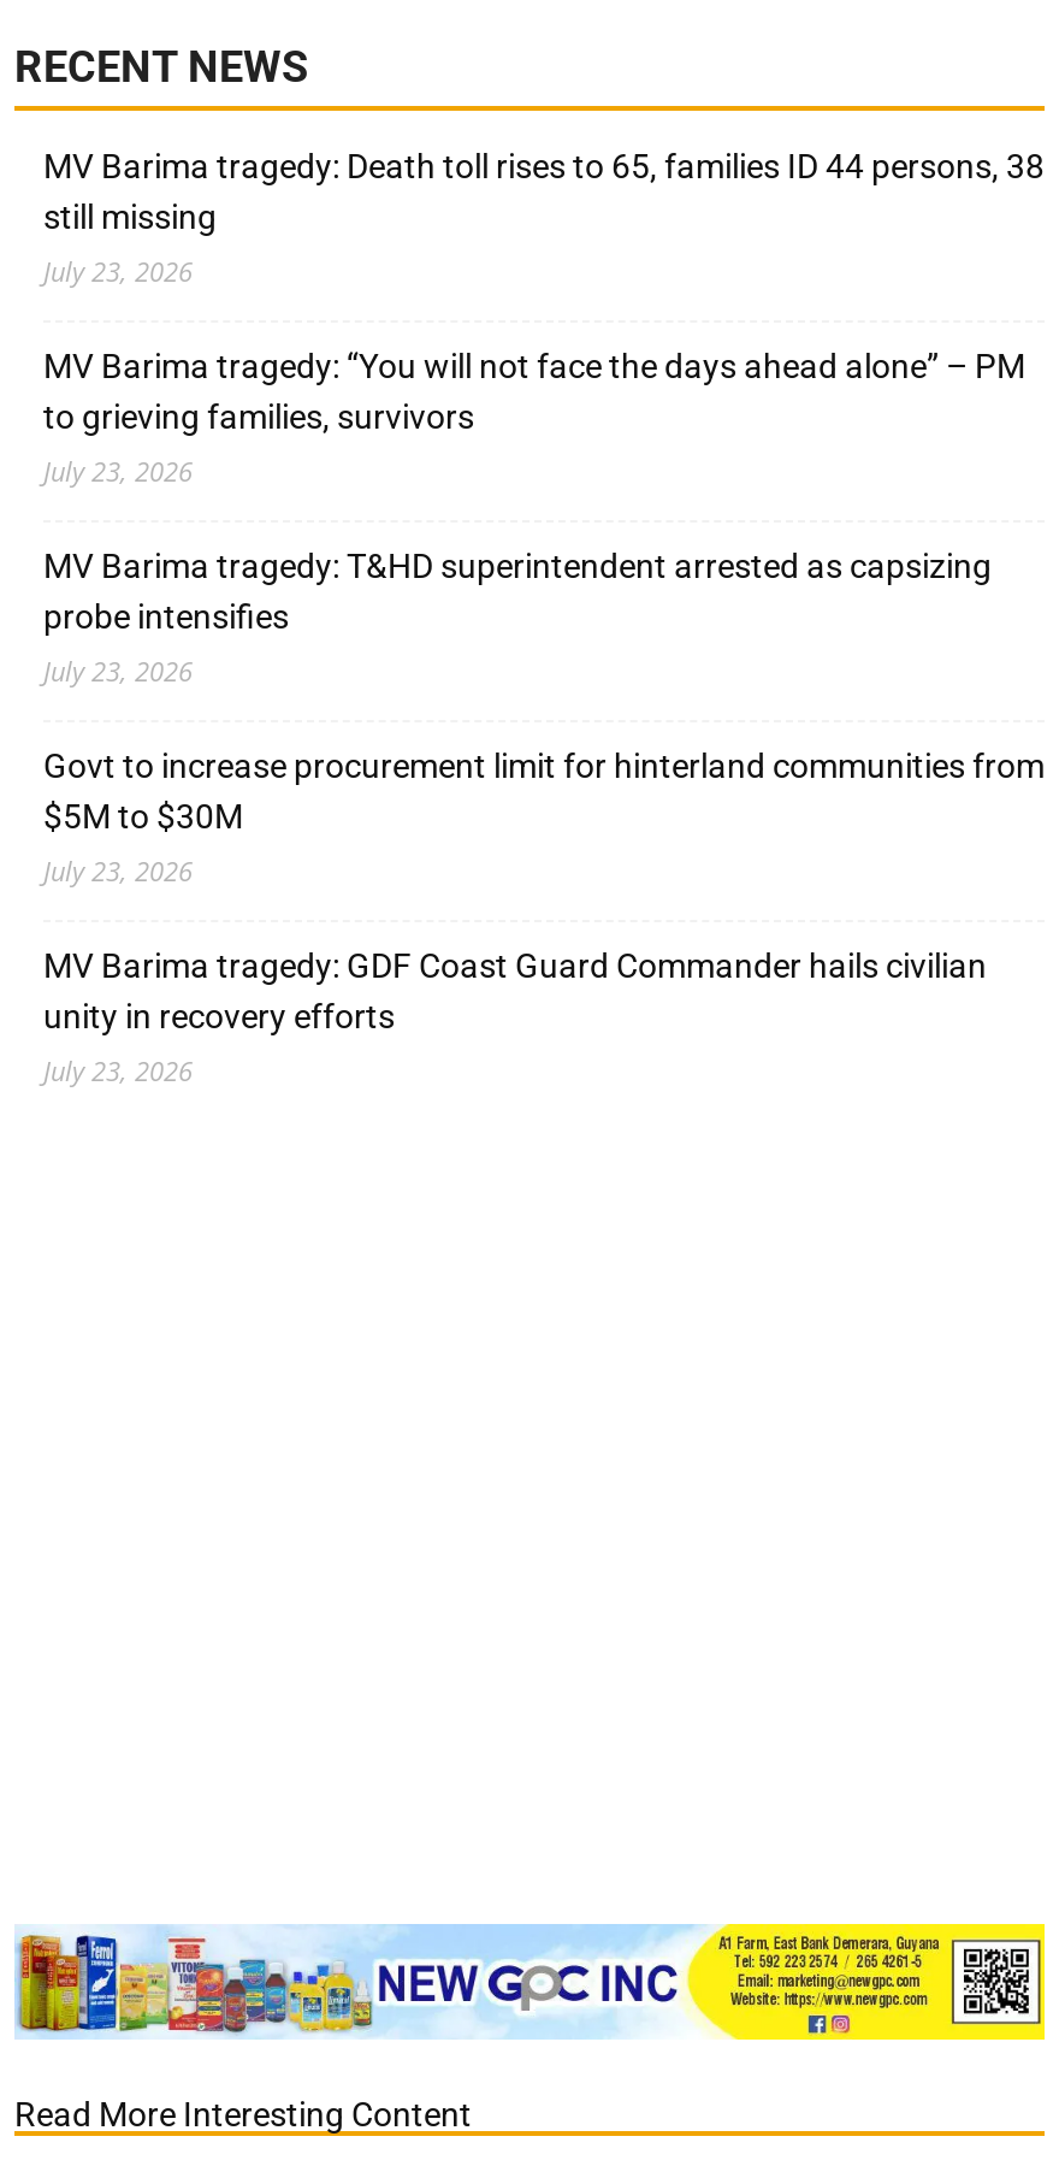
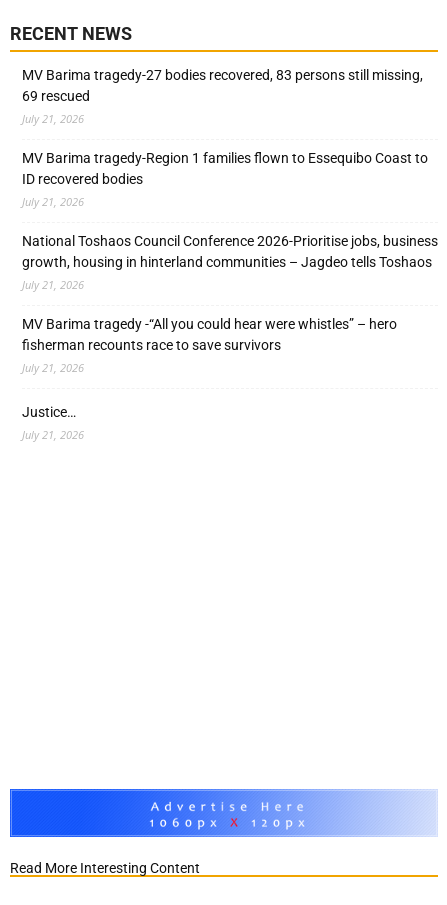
- MV Barima tragedy: Death toll rises to 65, families ID 44 persons, 38
- still missing
- July 23, 2026
+ MV Barima tragedy-27 bodies recovered, 83 persons still missing,
+ 69 rescued
+ July 21, 2026

- MV Barima tragedy: “You will not face the days ahead alone” – PM
- to grieving families, survivors
- July 23, 2026
+ MV Barima tragedy-Region 1 families flown to Essequibo Coast to
+ ID recovered bodies
+ July 21, 2026

- MV Barima tragedy: T&HD superintendent arrested as capsizing
- probe intensifies
- July 23, 2026
+ National Toshaos Council Conference 2026-Prioritise jobs, business
+ growth, housing in hinterland communities – Jagdeo tells Toshaos
+ July 21, 2026

- Govt to increase procurement limit for hinterland communities from
- $5M to $30M
- July 23, 2026
+ MV Barima tragedy -“All you could hear were whistles” – hero
+ fisherman recounts race to save survivors
+ July 21, 2026

- MV Barima tragedy: GDF Coast Guard Commander hails civilian
- unity in recovery efforts
- July 23, 2026
+ Justice…
+ July 21, 2026

- [image]
+ [image]
